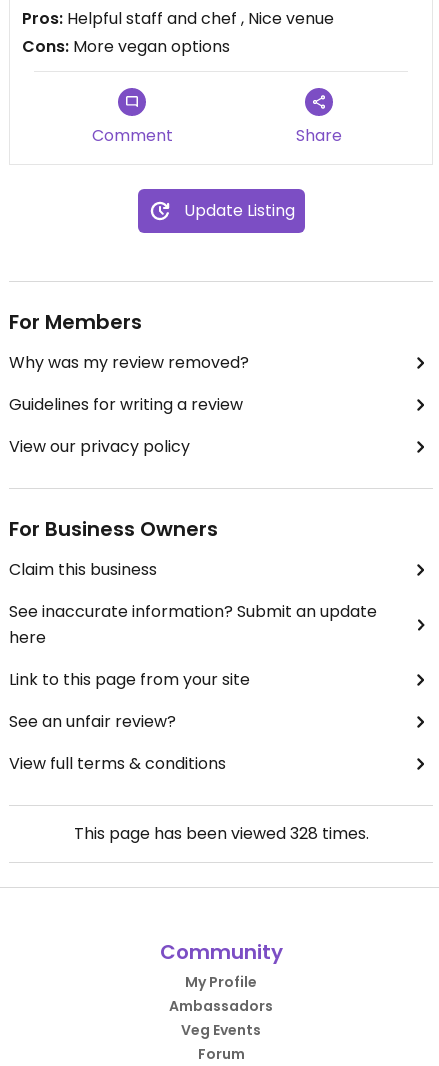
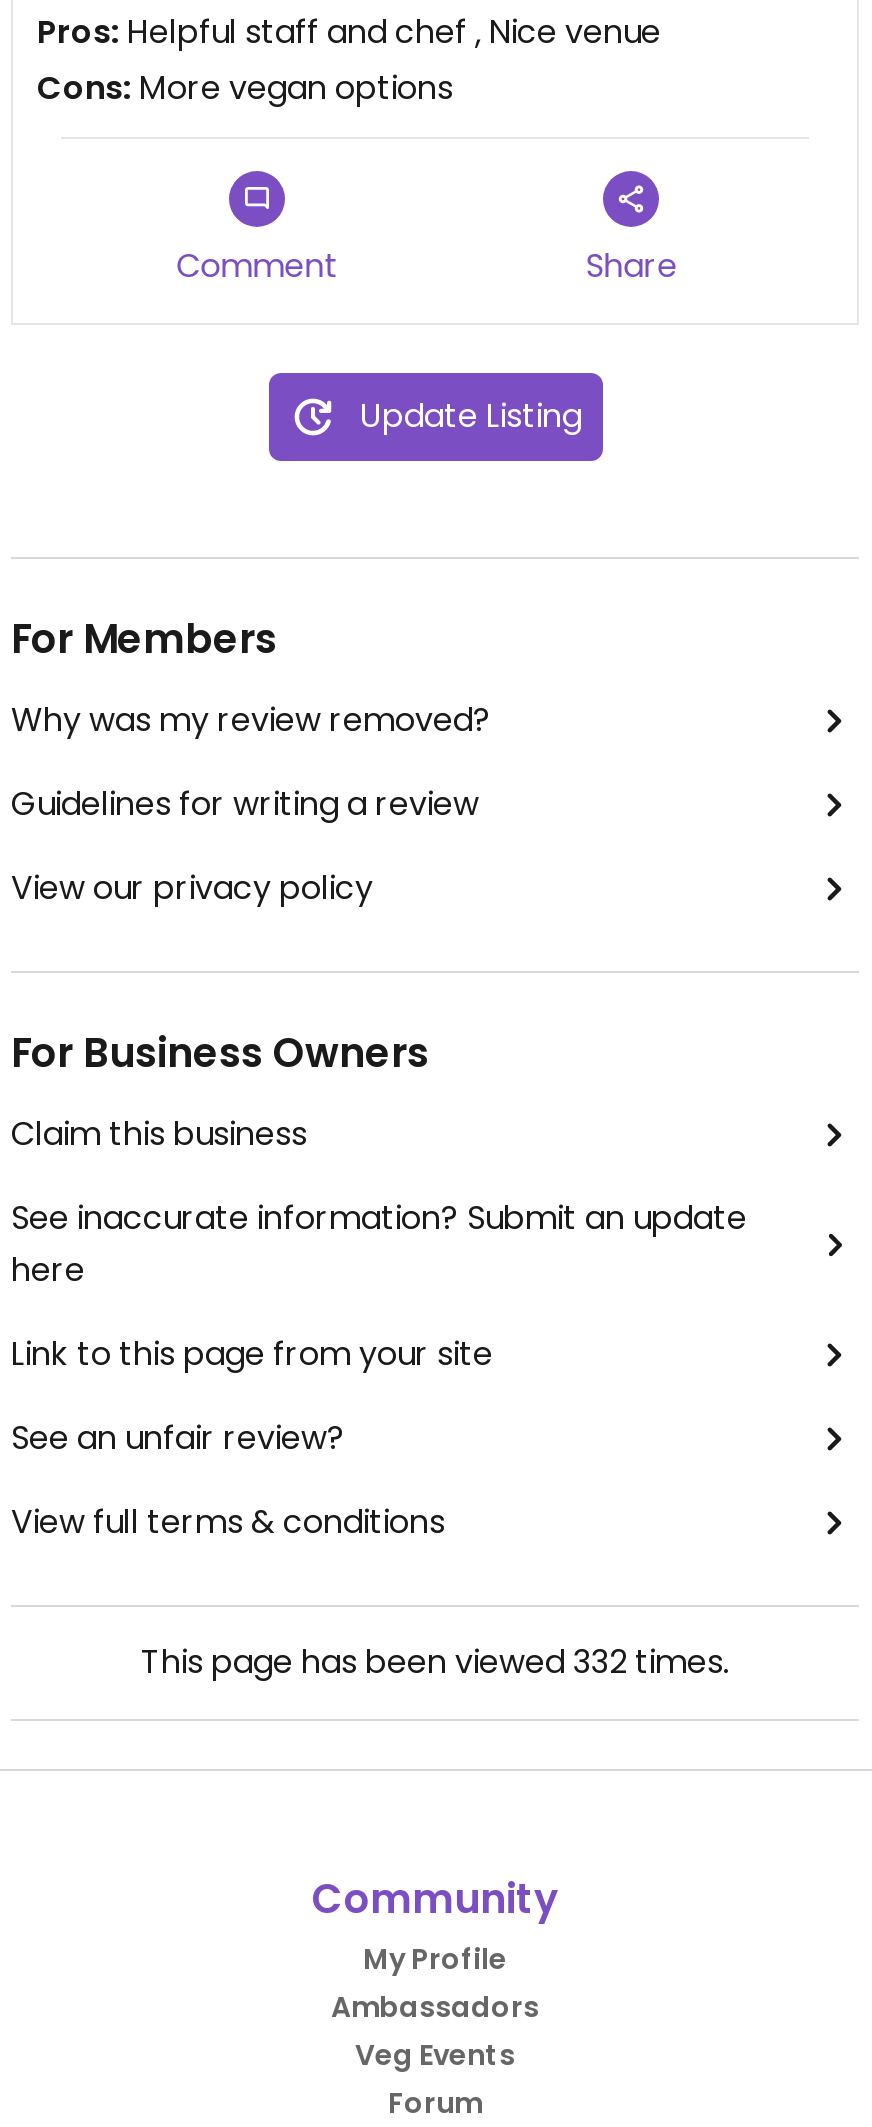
- This page has been viewed 328 times.
+ This page has been viewed 332 times.
